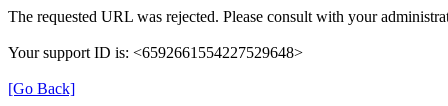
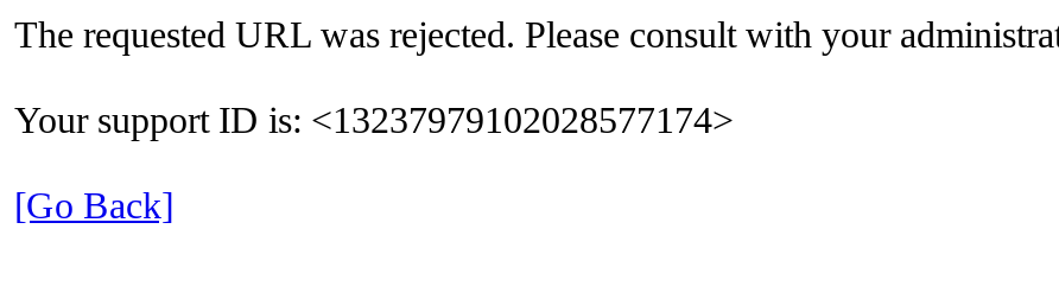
- Your support ID is: <6592661554227529648>
+ Your support ID is: <13237979102028577174>
